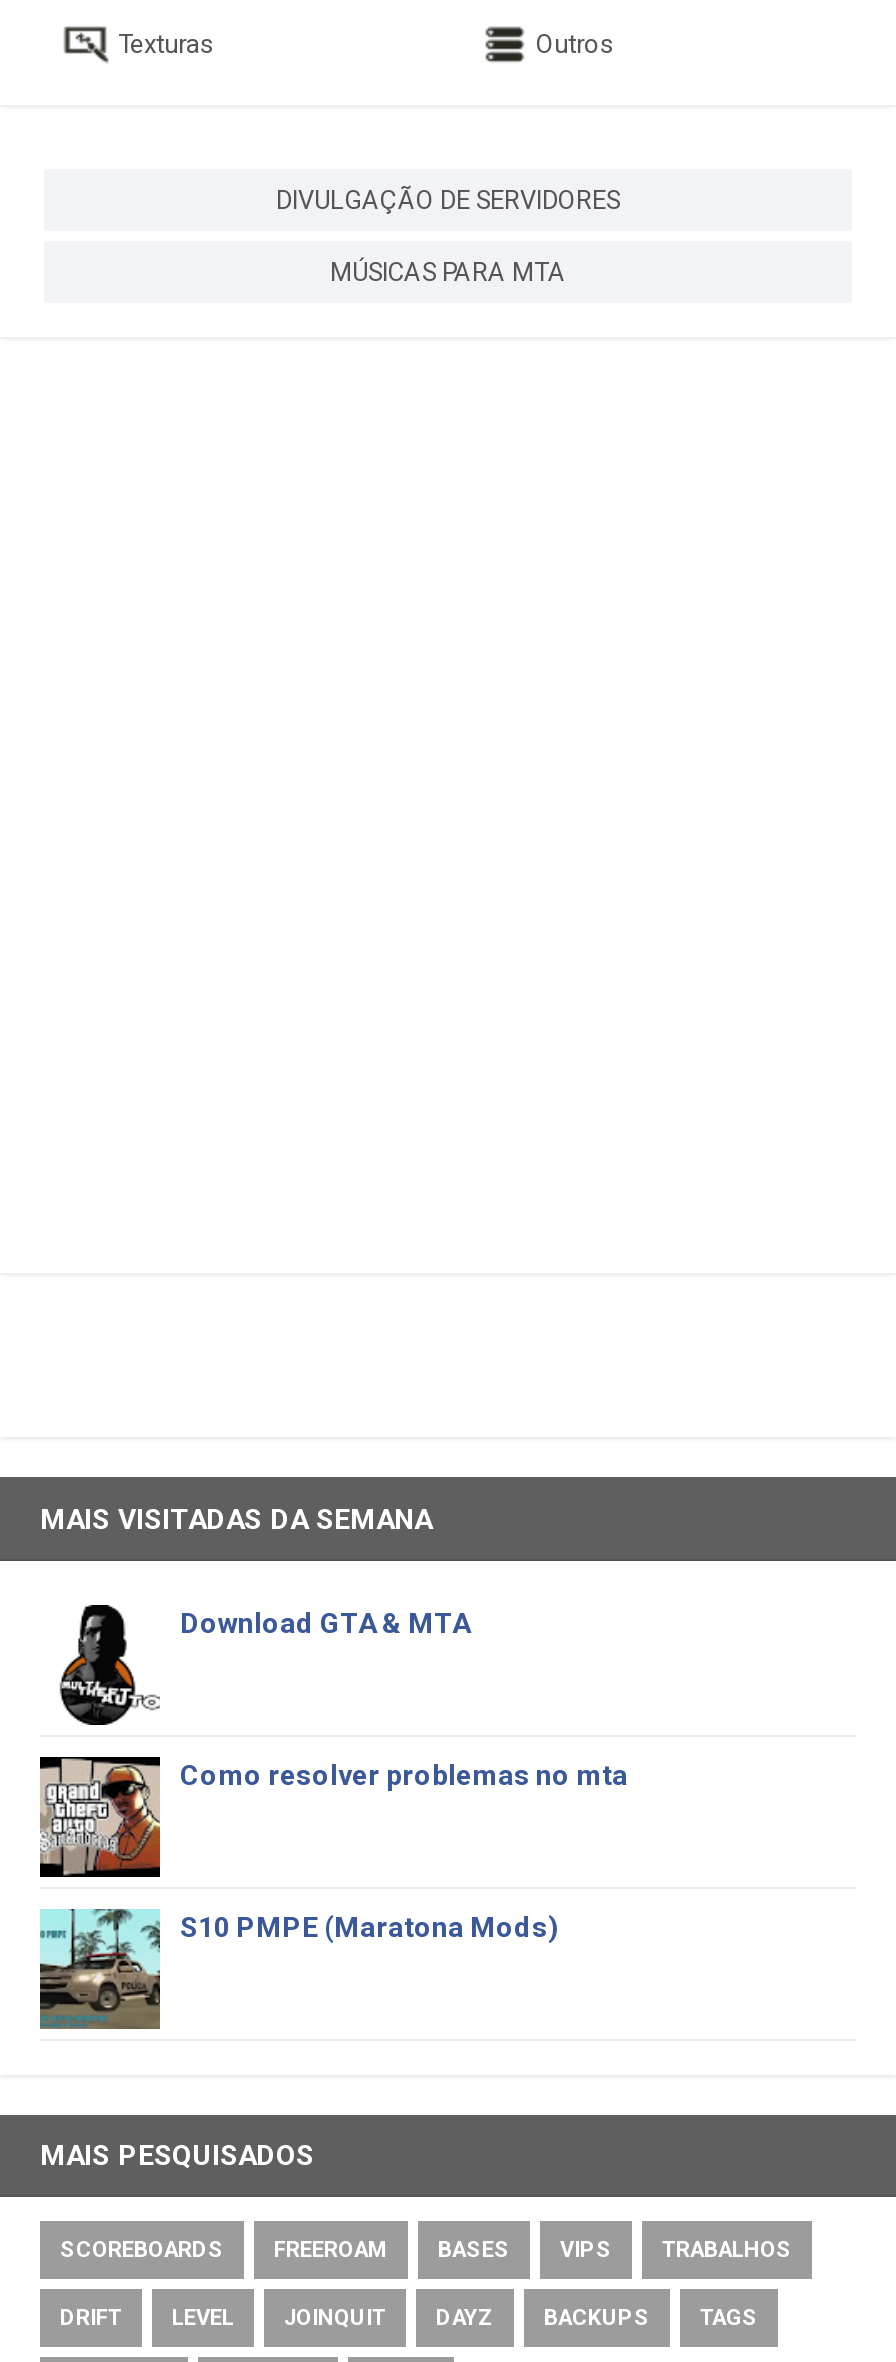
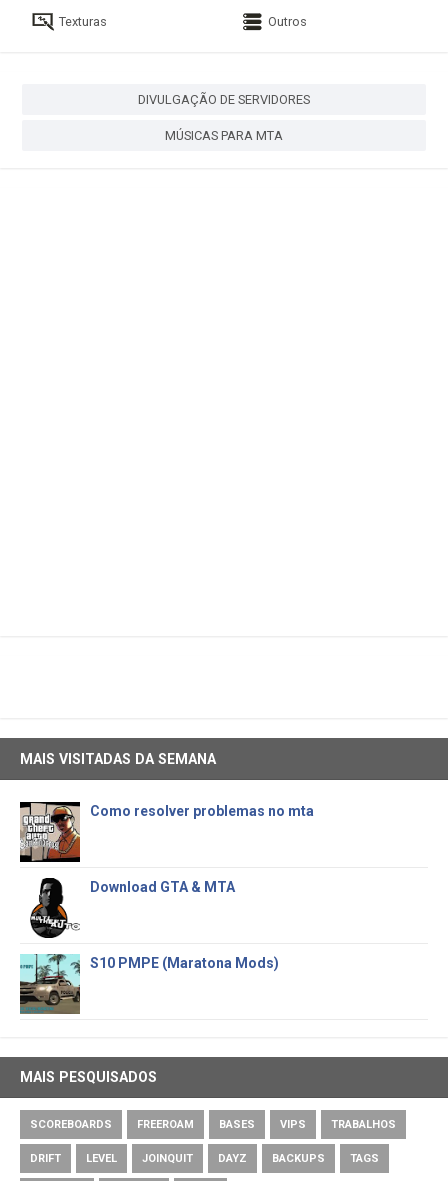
moved down: [image] | Download GTA & MTA

moved up: [image] | Como resolver problemas no mta
